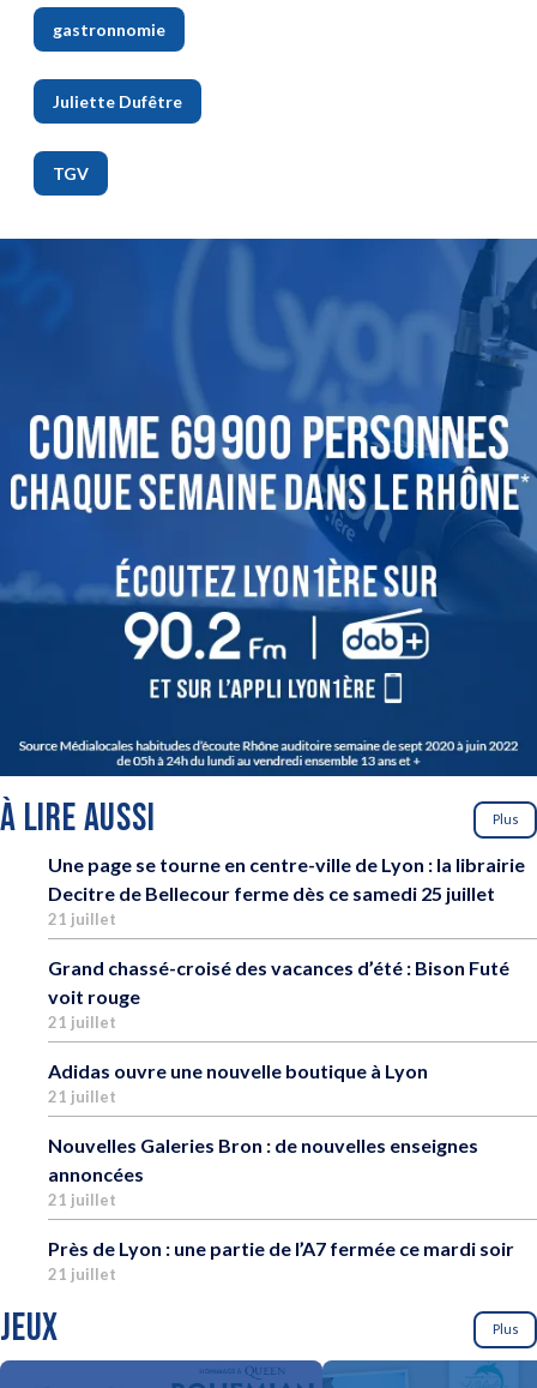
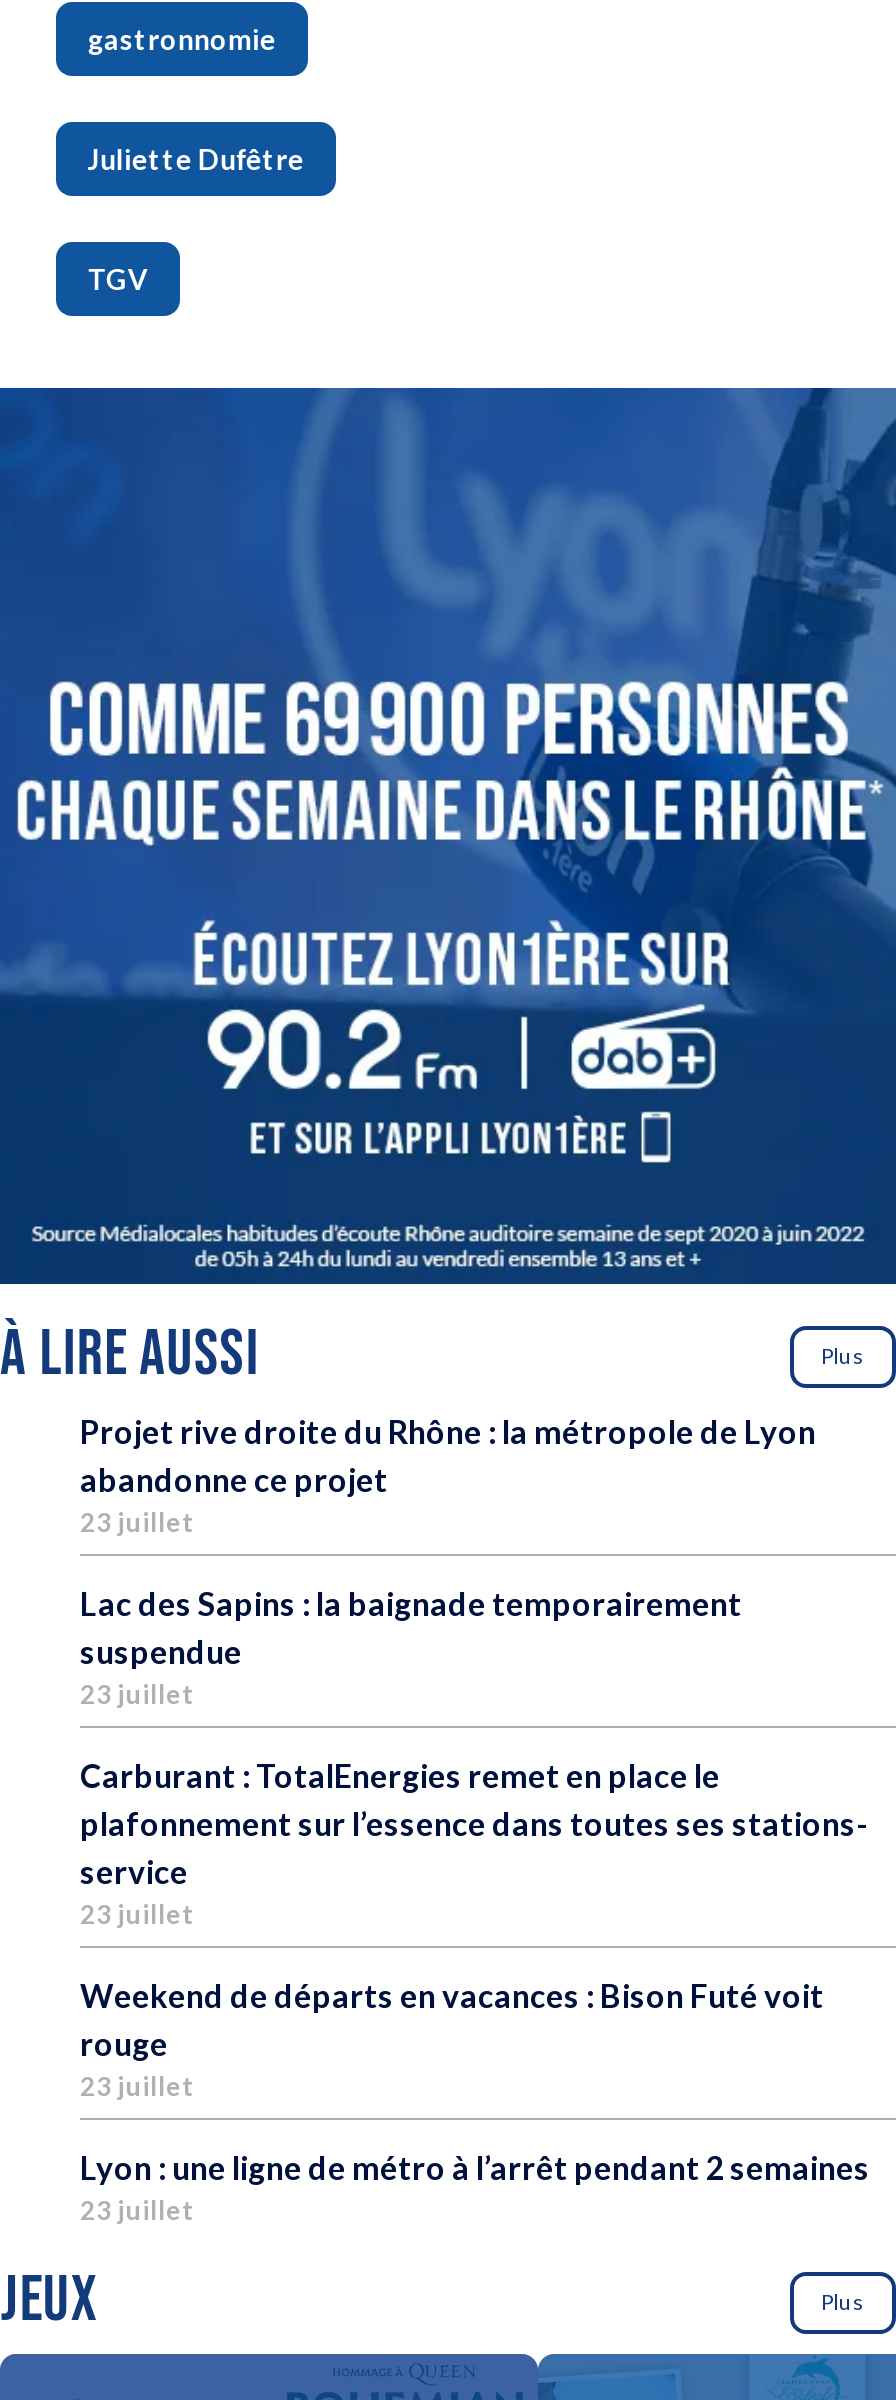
- Une page se tourne en centre-ville de Lyon : la librairie
- Decitre de Bellecour ferme dès ce samedi 25 juillet
- 21 juillet
+ Projet rive droite du Rhône : la métropole de Lyon
+ abandonne ce projet
+ 23 juillet

- Grand chassé-croisé des vacances d’été : Bison Futé
- voit rouge
- 21 juillet
+ Lac des Sapins : la baignade temporairement
+ suspendue
+ 23 juillet

- Adidas ouvre une nouvelle boutique à Lyon
- 21 juillet
+ Carburant : TotalEnergies remet en place le
+ plafonnement sur l’essence dans toutes ses stations-
+ service
+ 23 juillet

- Nouvelles Galeries Bron : de nouvelles enseignes
- annoncées
- 21 juillet
+ Weekend de départs en vacances : Bison Futé voit
+ rouge
+ 23 juillet

- Près de Lyon : une partie de l’A7 fermée ce mardi soir
- 21 juillet
+ Lyon : une ligne de métro à l’arrêt pendant 2 semaines
+ 23 juillet
